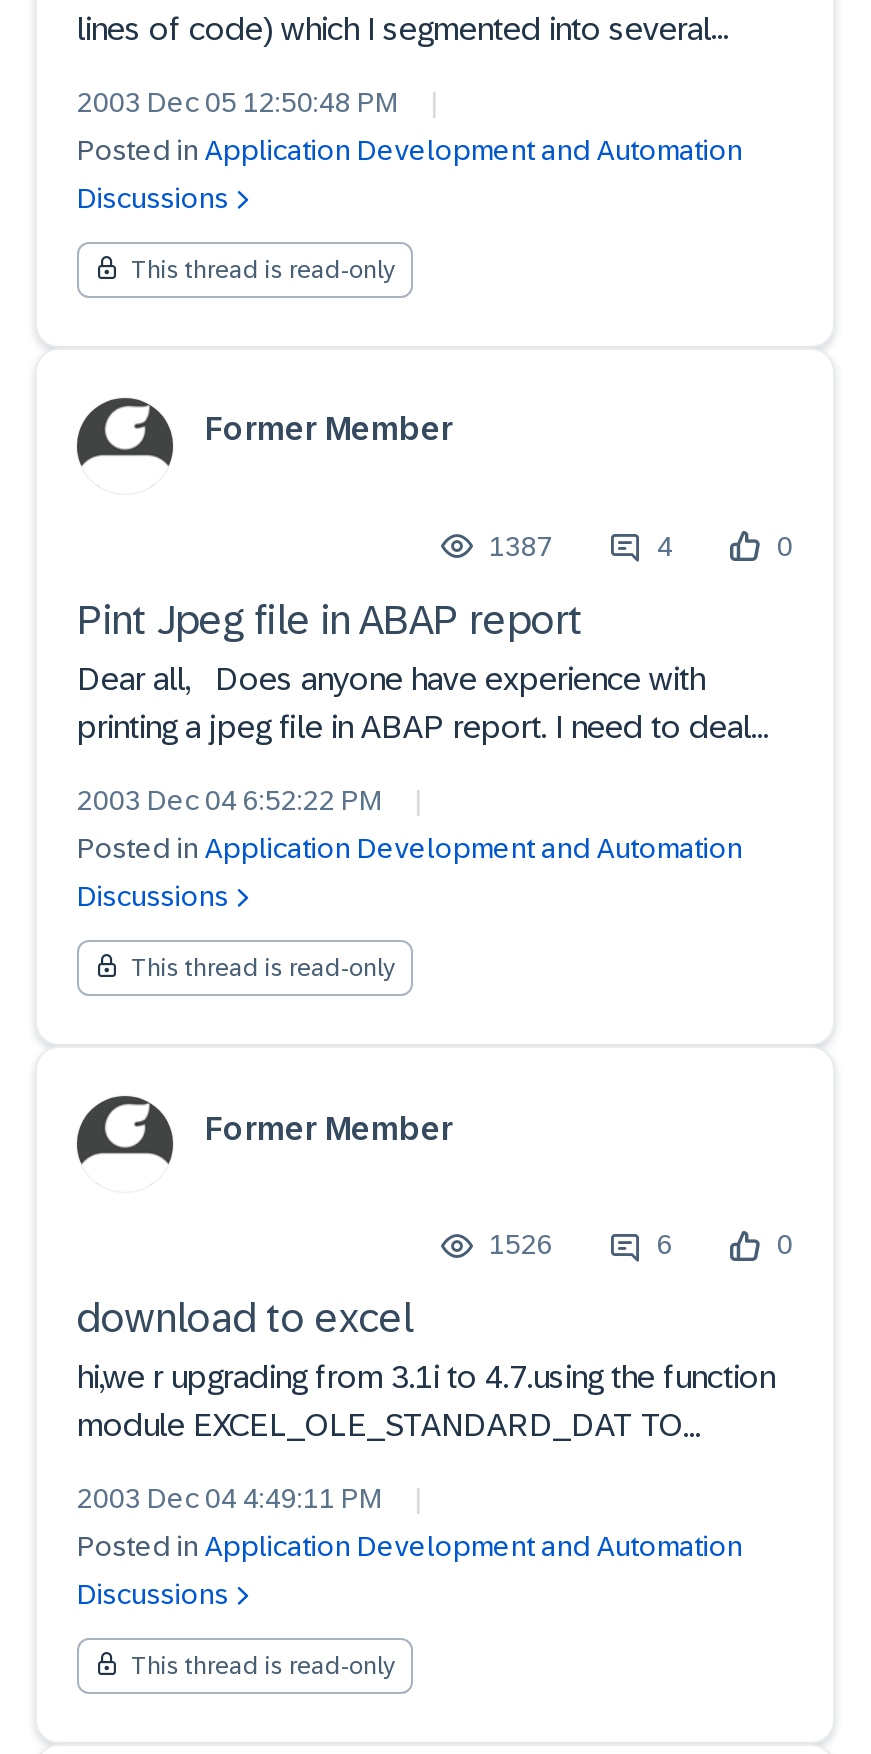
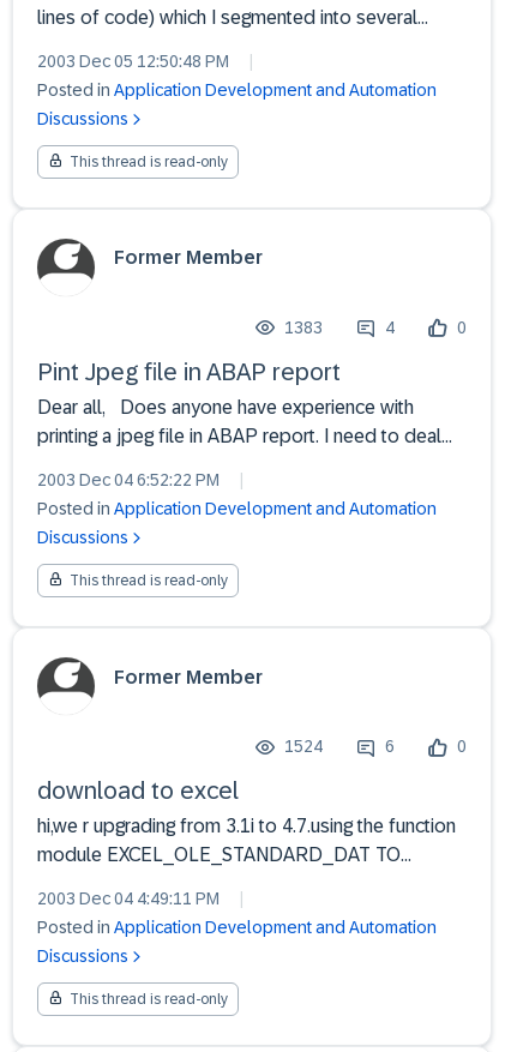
- 1387
+ 1383

- 1526
+ 1524
